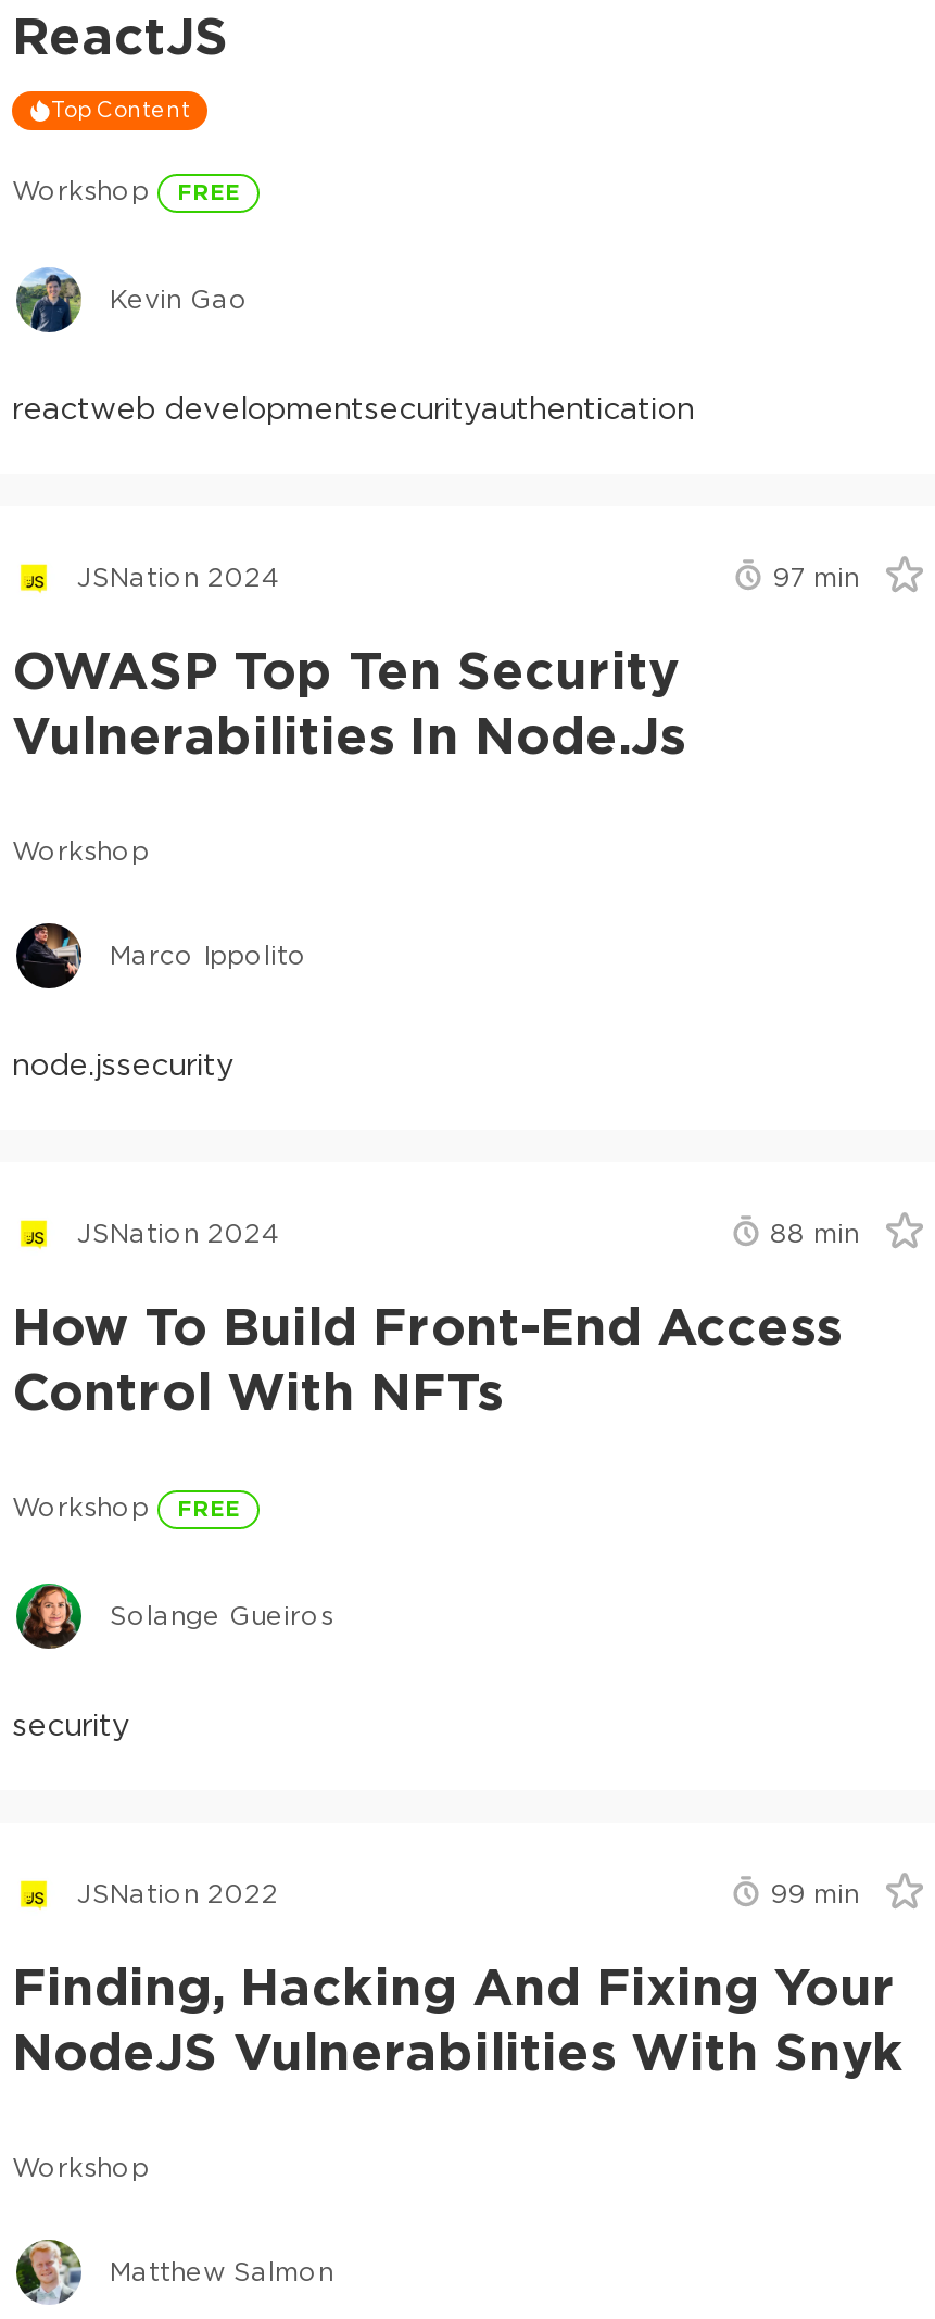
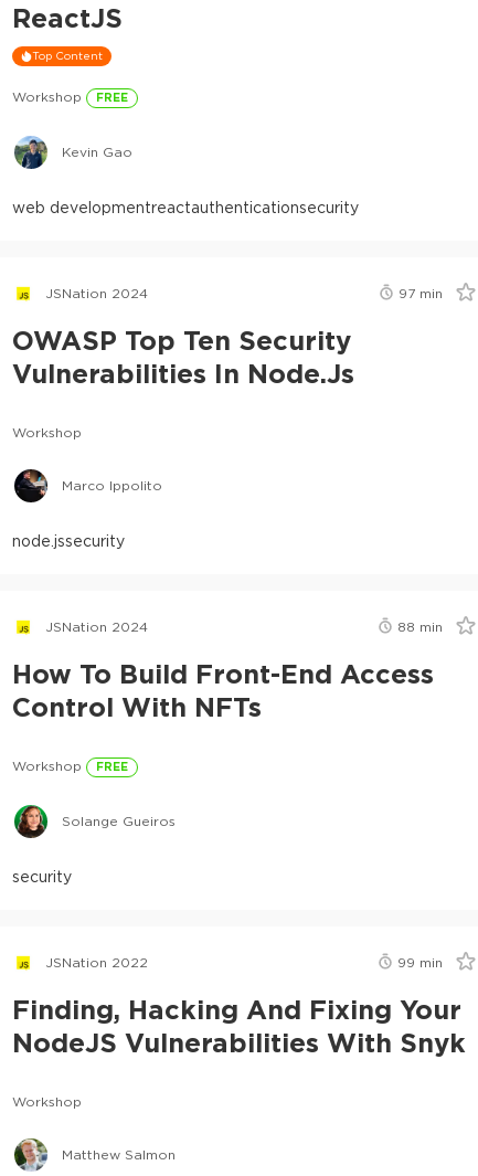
- reactweb developmentsecurityauthentication
+ web developmentreactauthenticationsecurity
